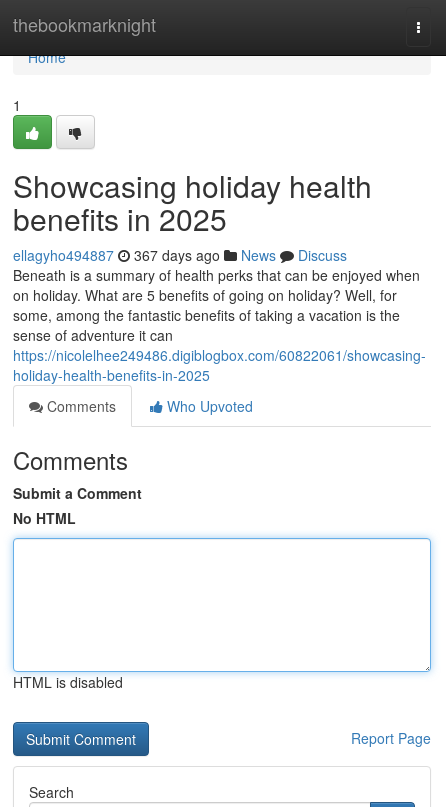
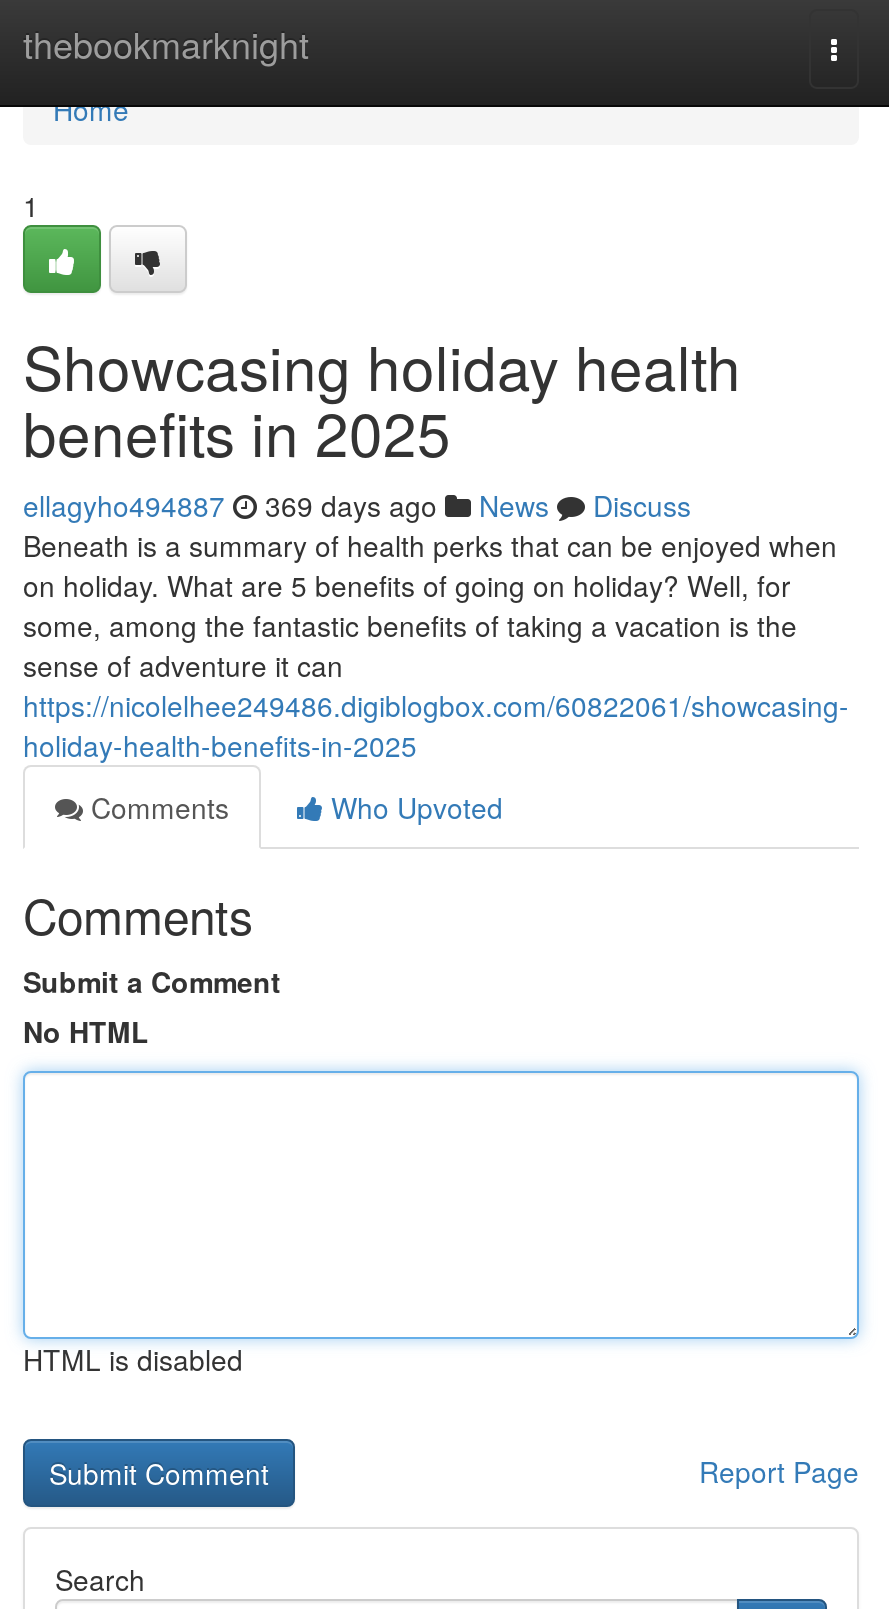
- ellagyho494887 367 days ago News Discuss
+ ellagyho494887 369 days ago News Discuss
